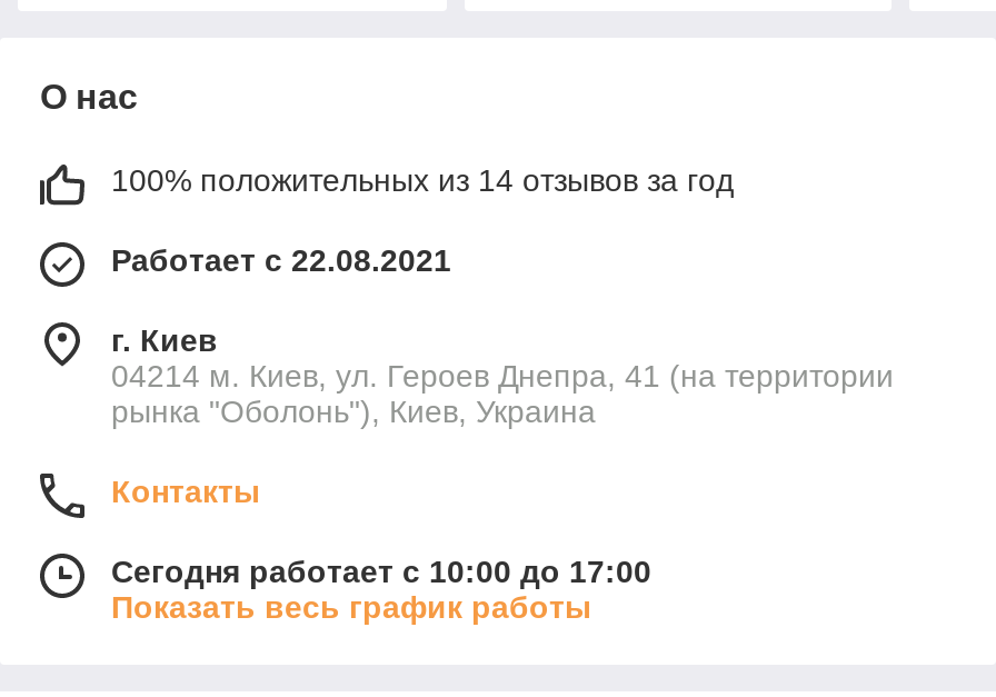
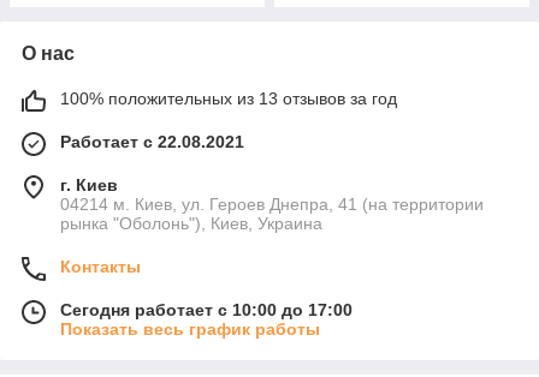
- 100% положительных из 14 отзывов за год
+ 100% положительных из 13 отзывов за год
